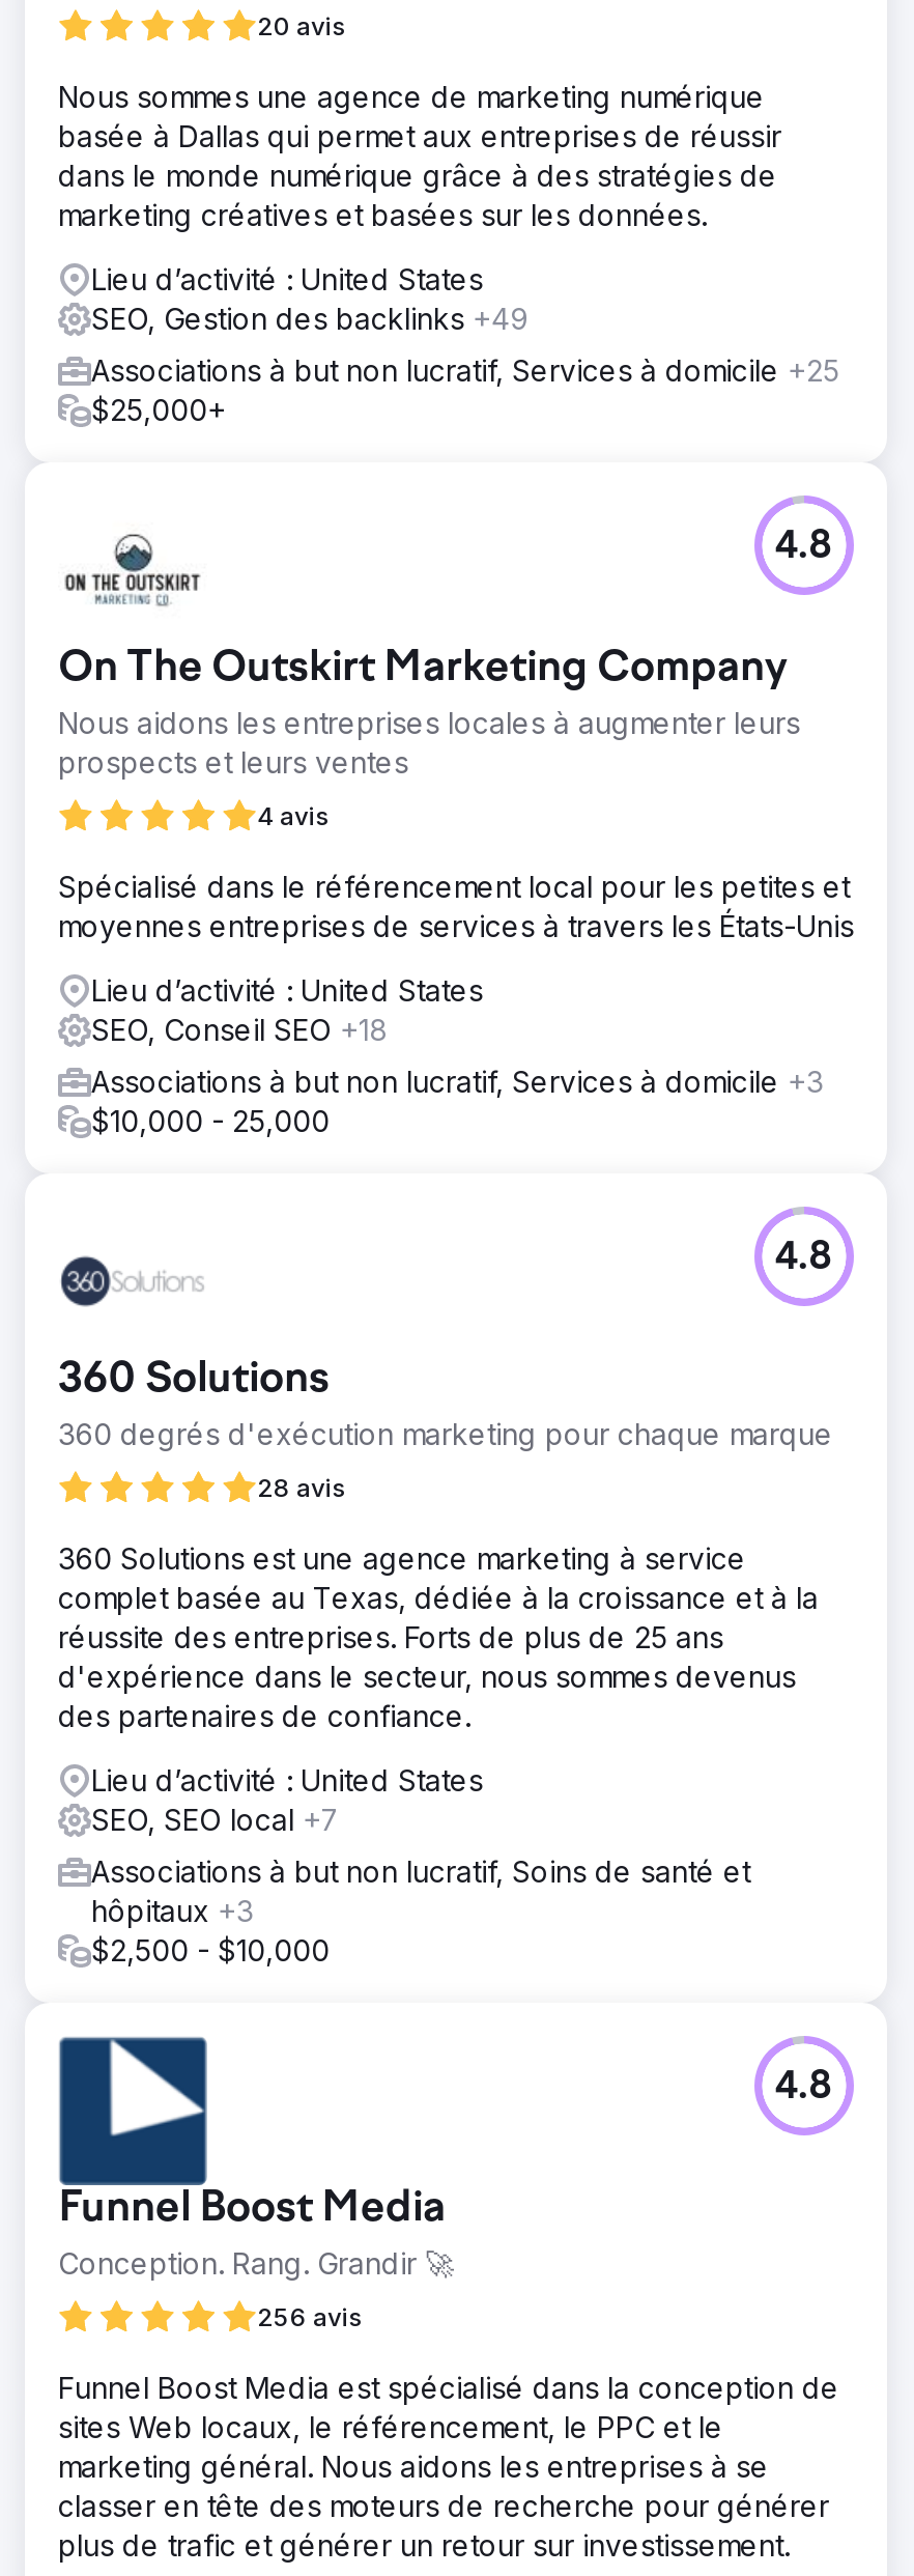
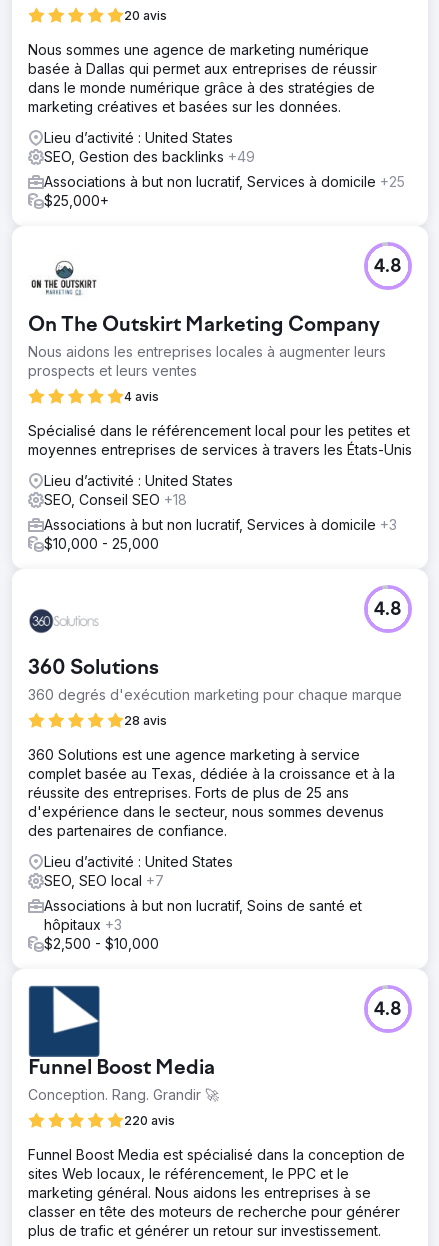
- 256 avis
+ 220 avis
